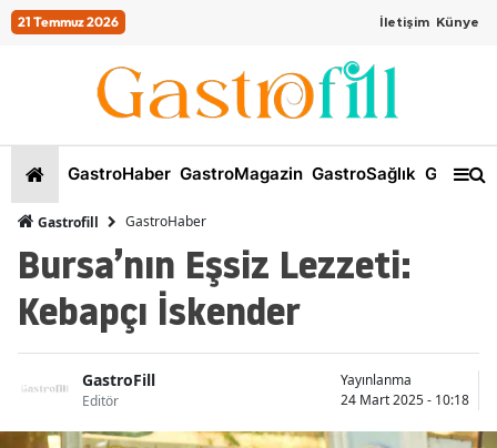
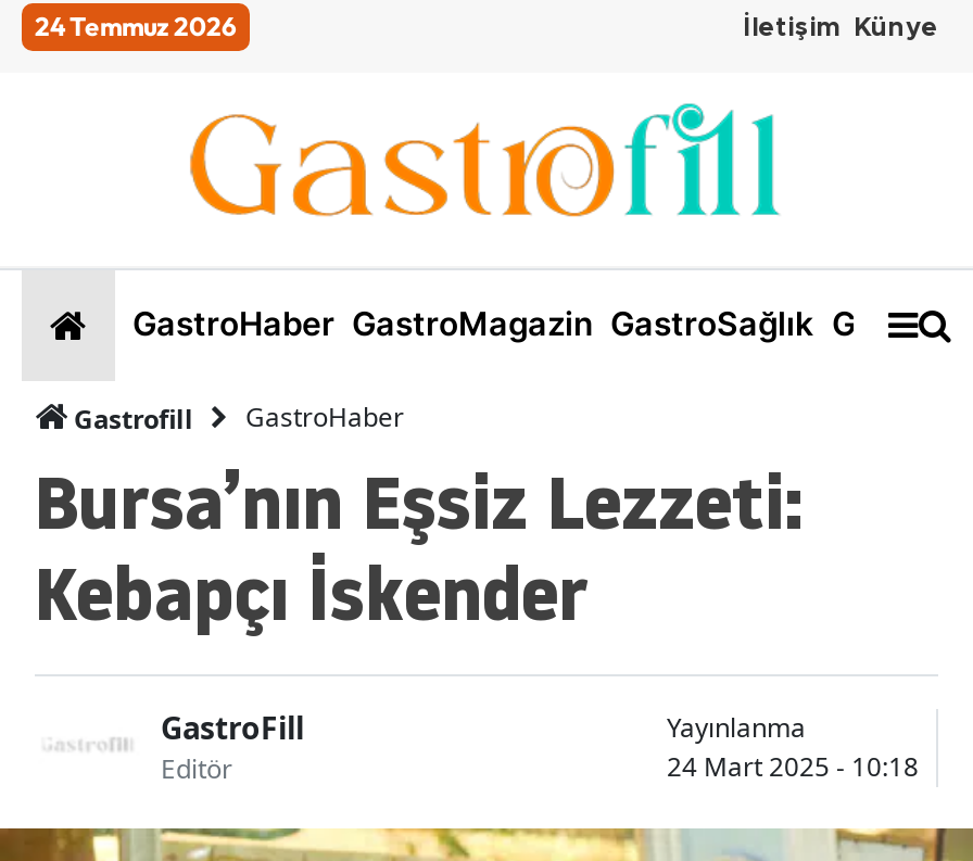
- 21 Temmuz 2026
+ 24 Temmuz 2026
